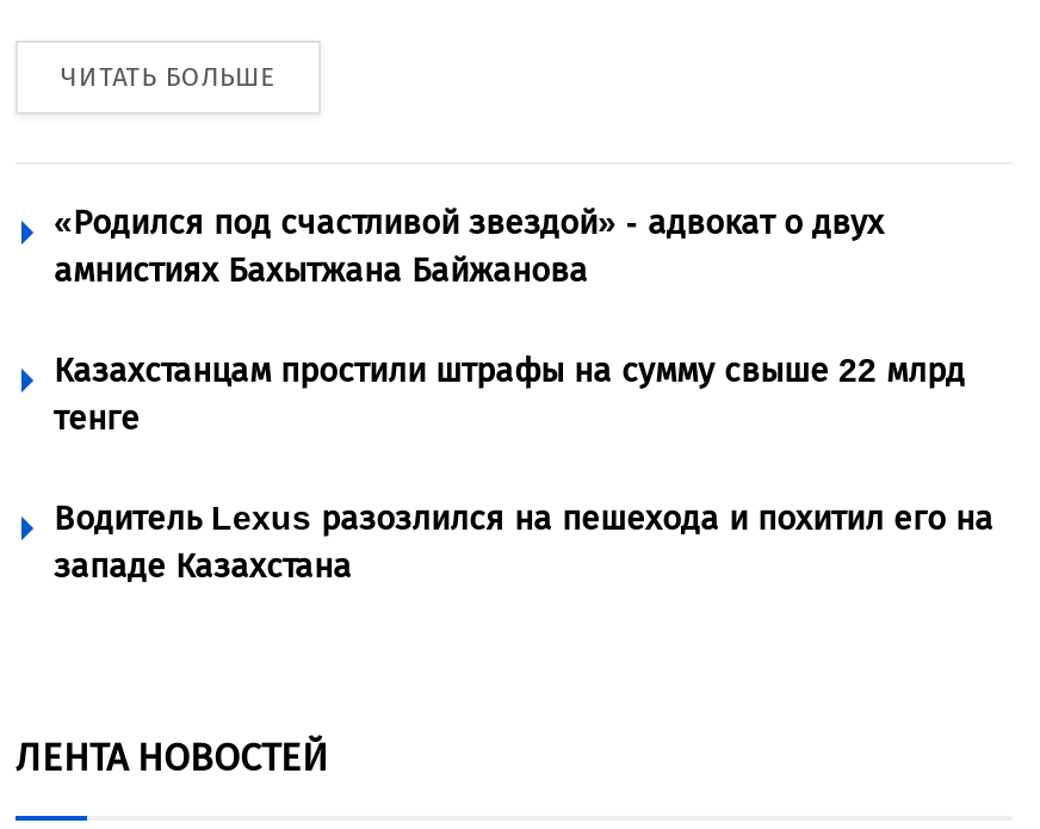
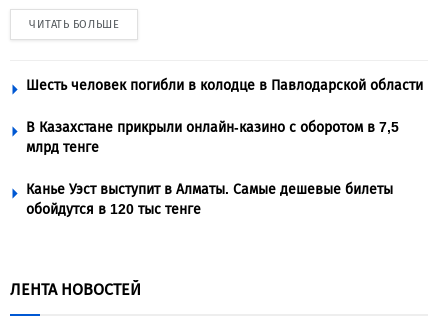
- «Родился под счастливой звездой» - адвокат о двух
- амнистиях Бахытжана Байжанова
+ Шесть человек погибли в колодце в Павлодарской области

- Казахстанцам простили штрафы на сумму свыше 22 млрд
- тенге
+ В Казахстане прикрыли онлайн-казино с оборотом в 7,5
+ млрд тенге

- Водитель Lexus разозлился на пешехода и похитил его на
- западе Казахстана
+ Канье Уэст выступит в Алматы. Самые дешевые билеты
+ обойдутся в 120 тыс тенге
